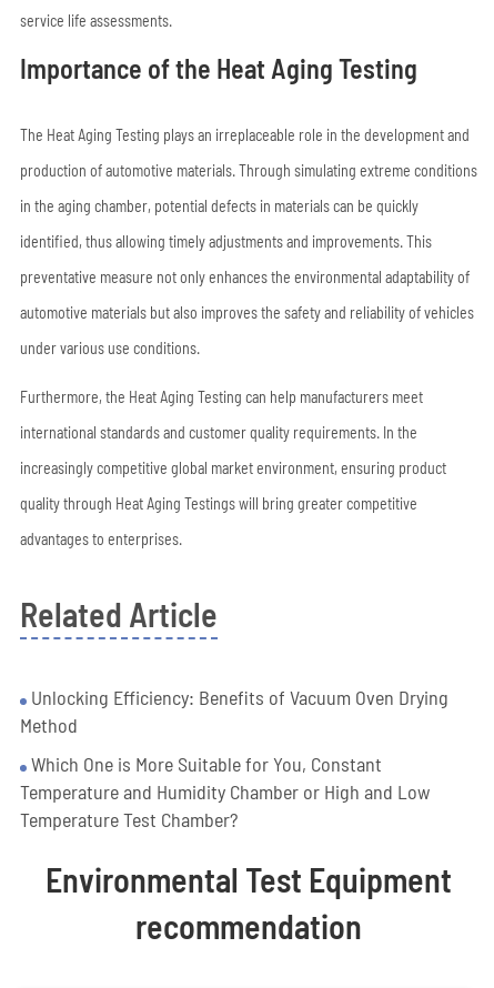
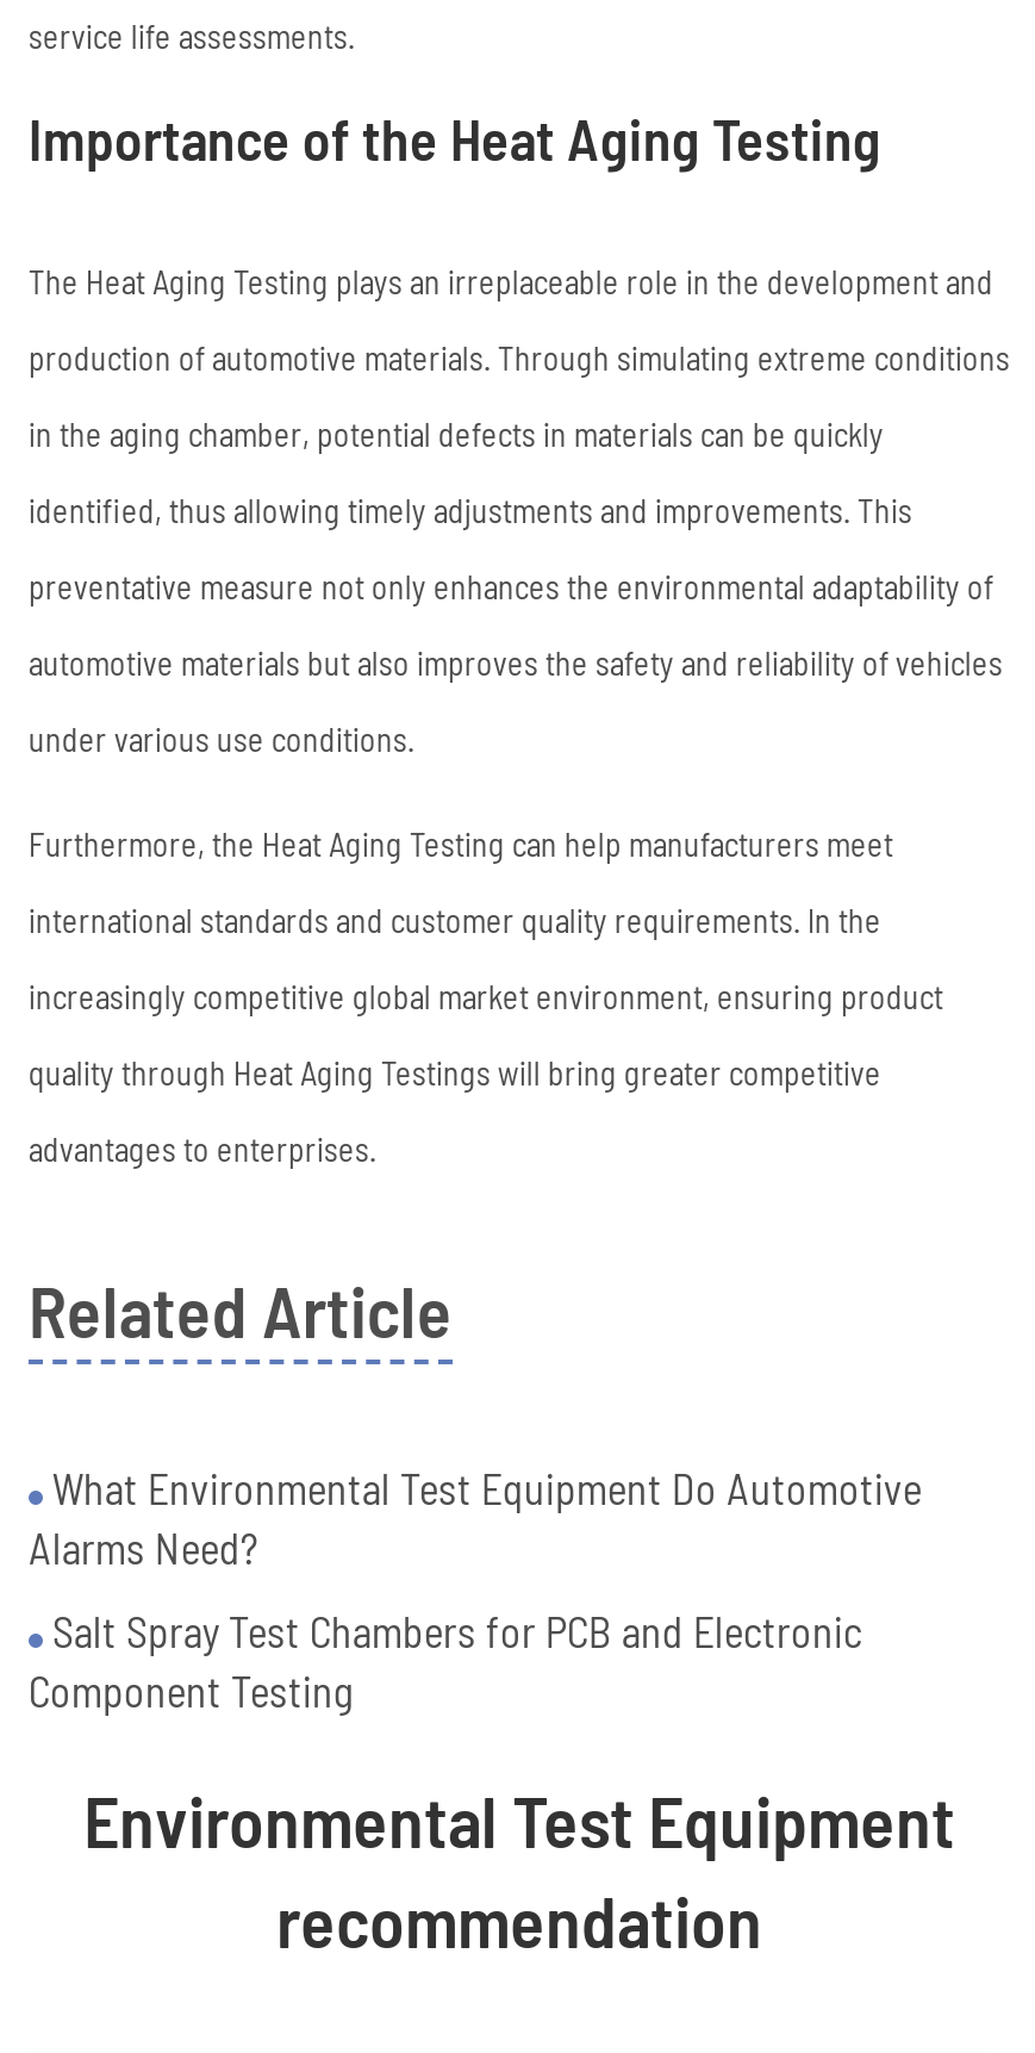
- Unlocking Efficiency: Benefits of Vacuum Oven Drying
- Method
+ What Environmental Test Equipment Do Automotive
+ Alarms Need?

- Which One is More Suitable for You, Constant
- Temperature and Humidity Chamber or High and Low
- Temperature Test Chamber?
+ Salt Spray Test Chambers for PCB and Electronic
+ Component Testing
